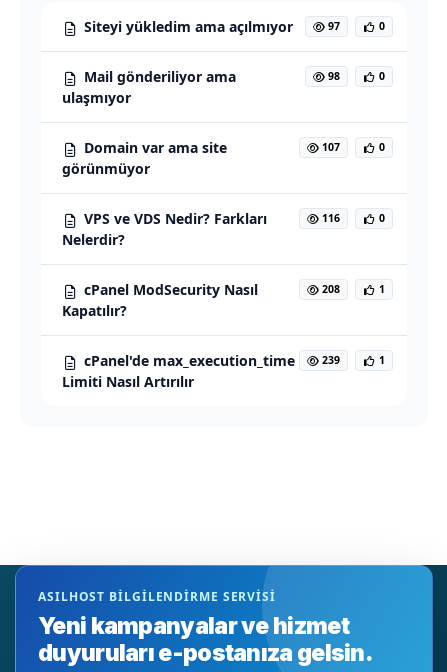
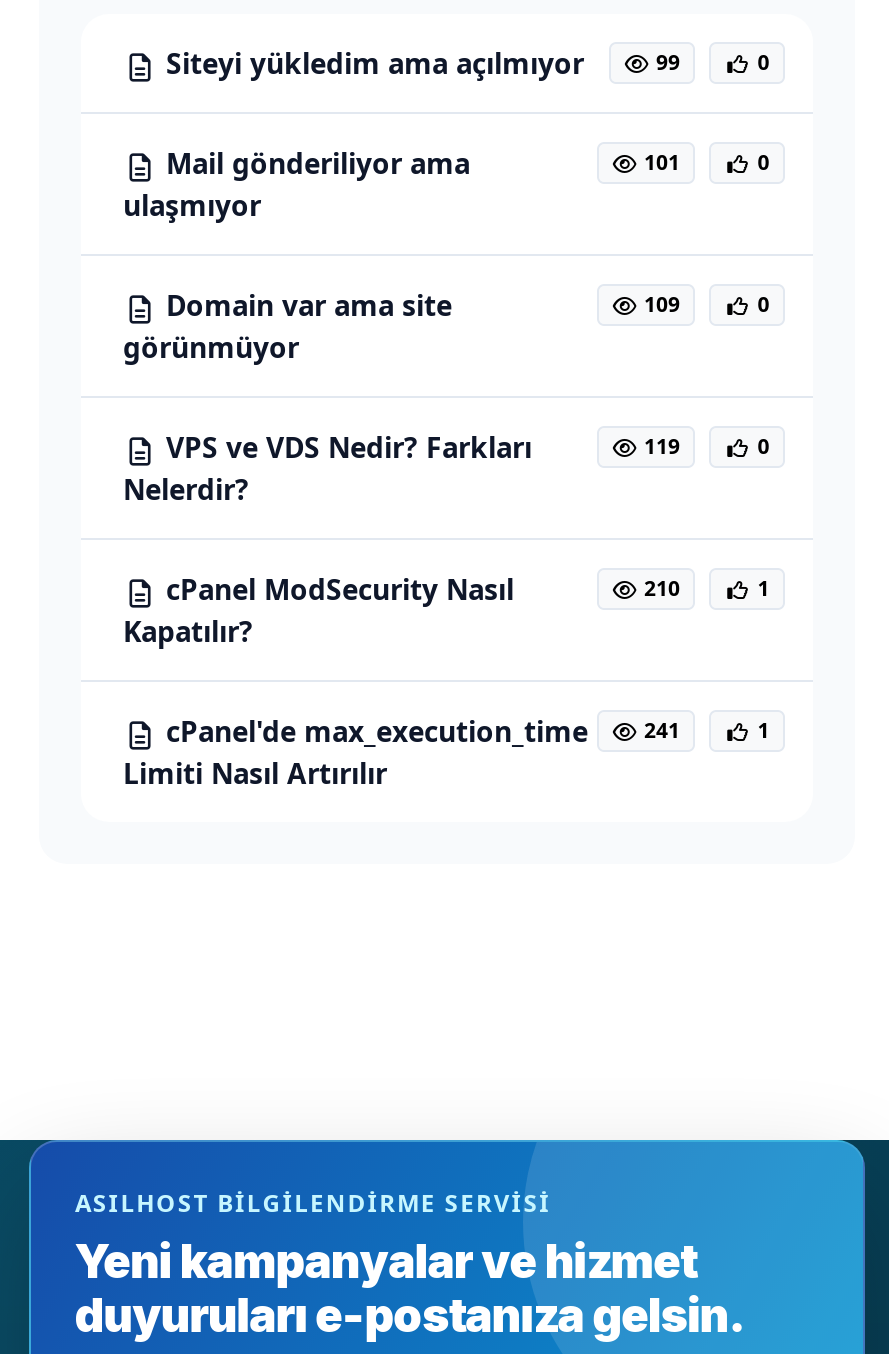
- 97
+ 99

- 98
+ 101

- 107
+ 109

- 116
+ 119

- 208
+ 210

- cPanel'de max_execution_time 239
+ cPanel'de max_execution_time 241
